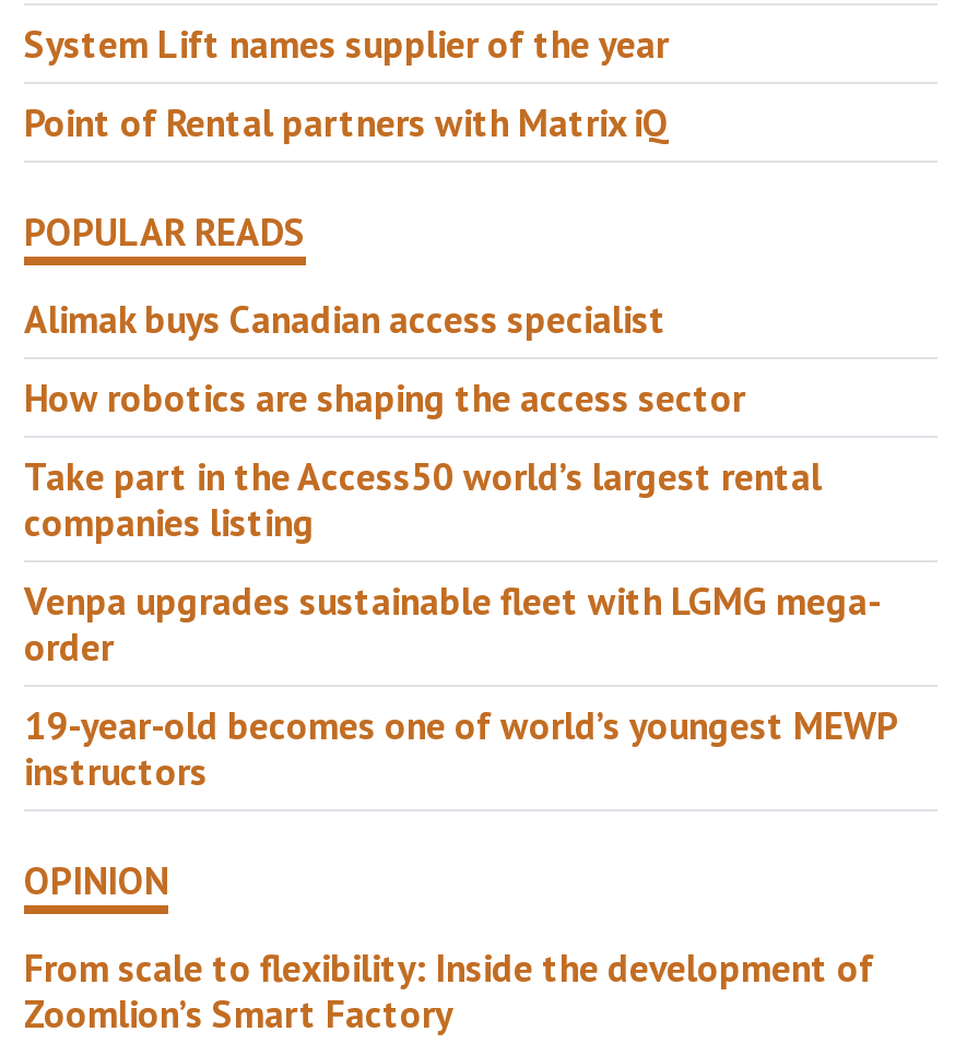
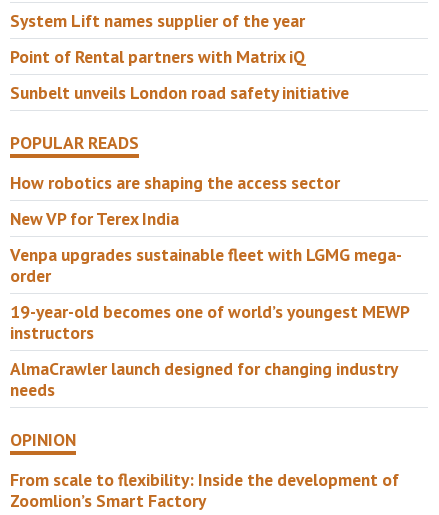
+ Sunbelt unveils London road safety initiative

- Alimak buys Canadian access specialist

- Take part in the Access50 world’s largest rental
- companies listing
+ New VP for Terex India

moved up: Venpa upgrades sustainable fleet with LGMG mega- | order | 19-year-old becomes one of world’s youngest MEWP | instructors

+ AlmaCrawler launch designed for changing industry
+ needs
